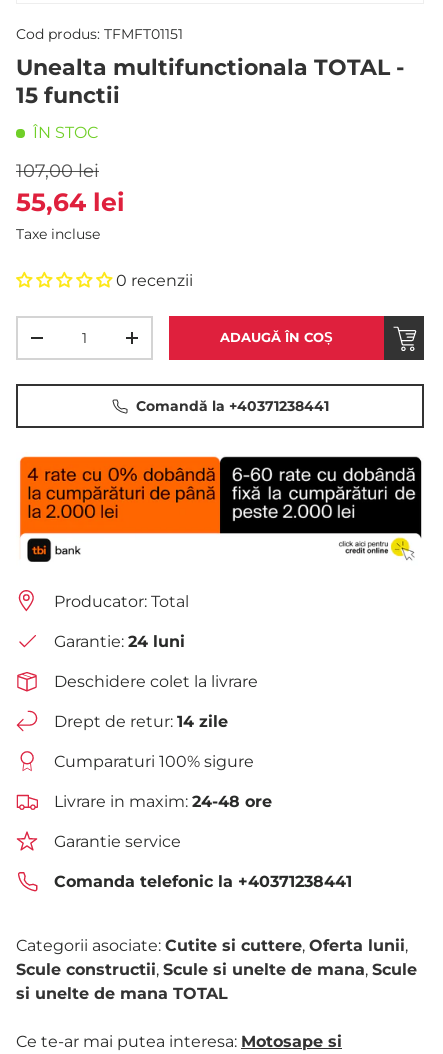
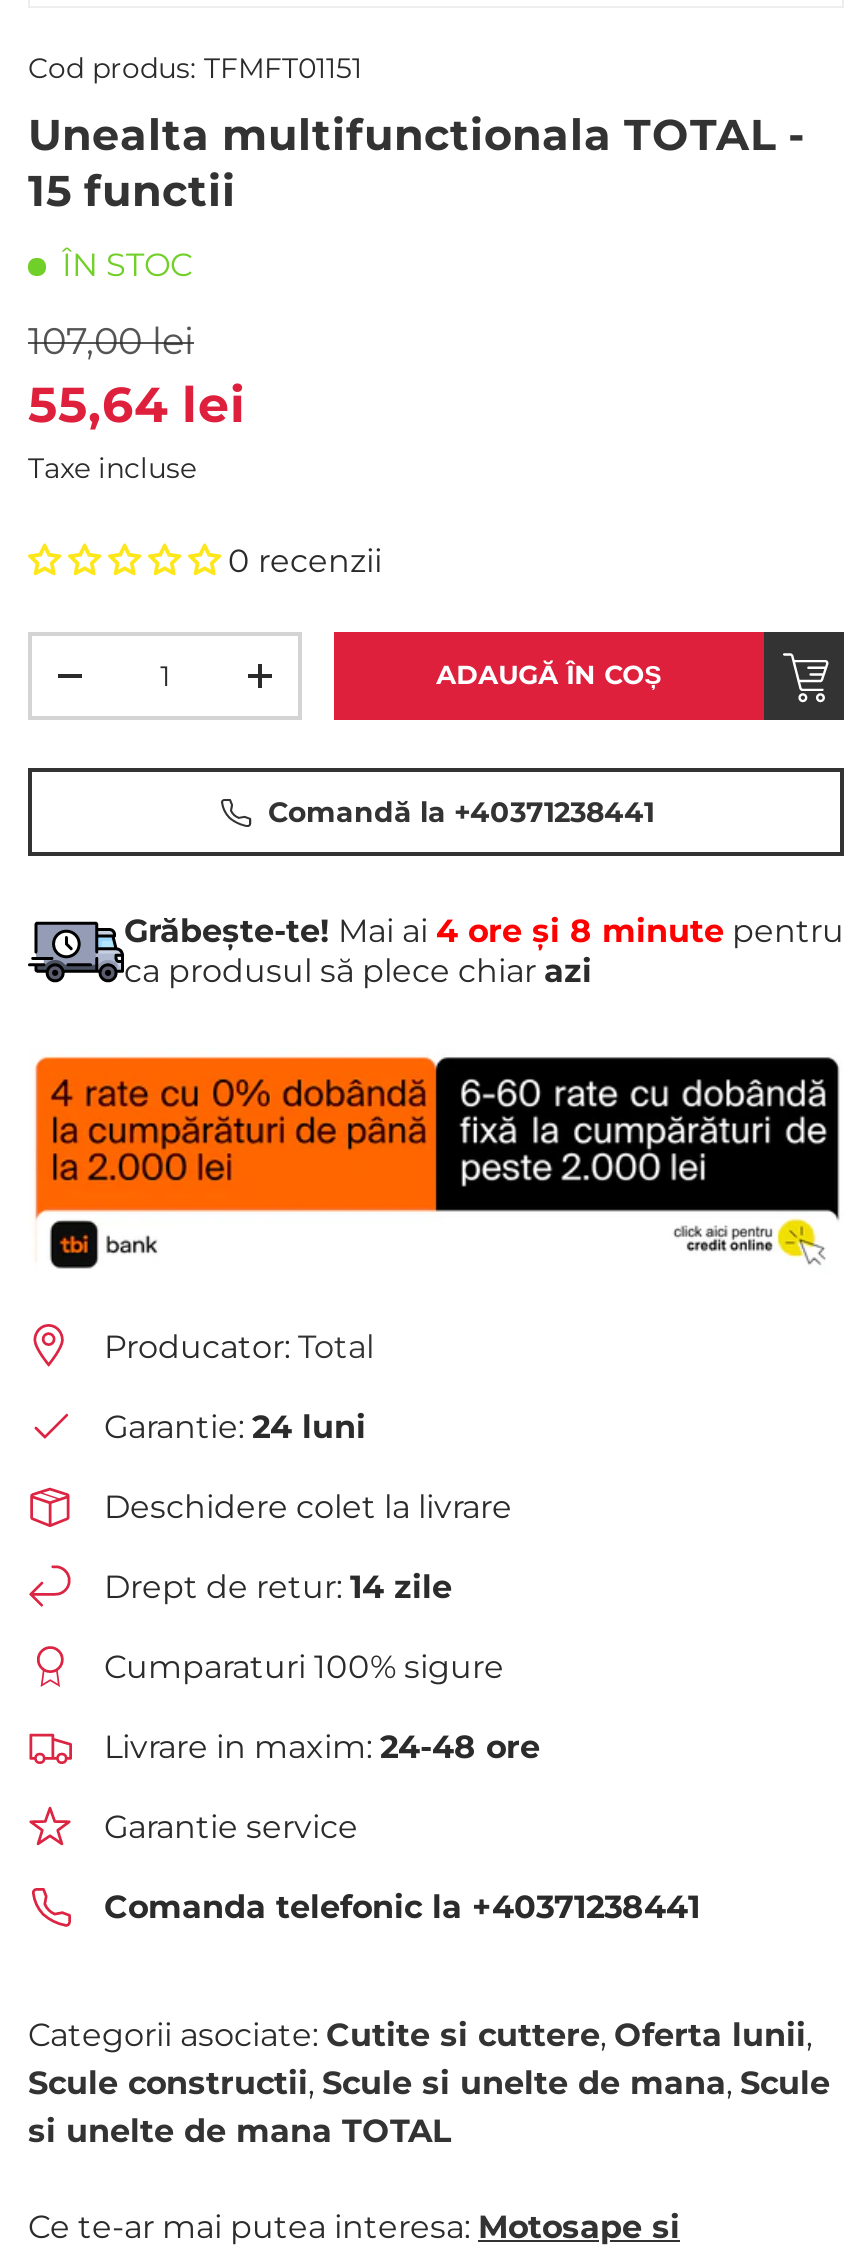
+ [image]
+ Grăbeşte-te! Mai ai 4 ore şi 8 minute pentru
+ ca produsul să plece chiar azi
